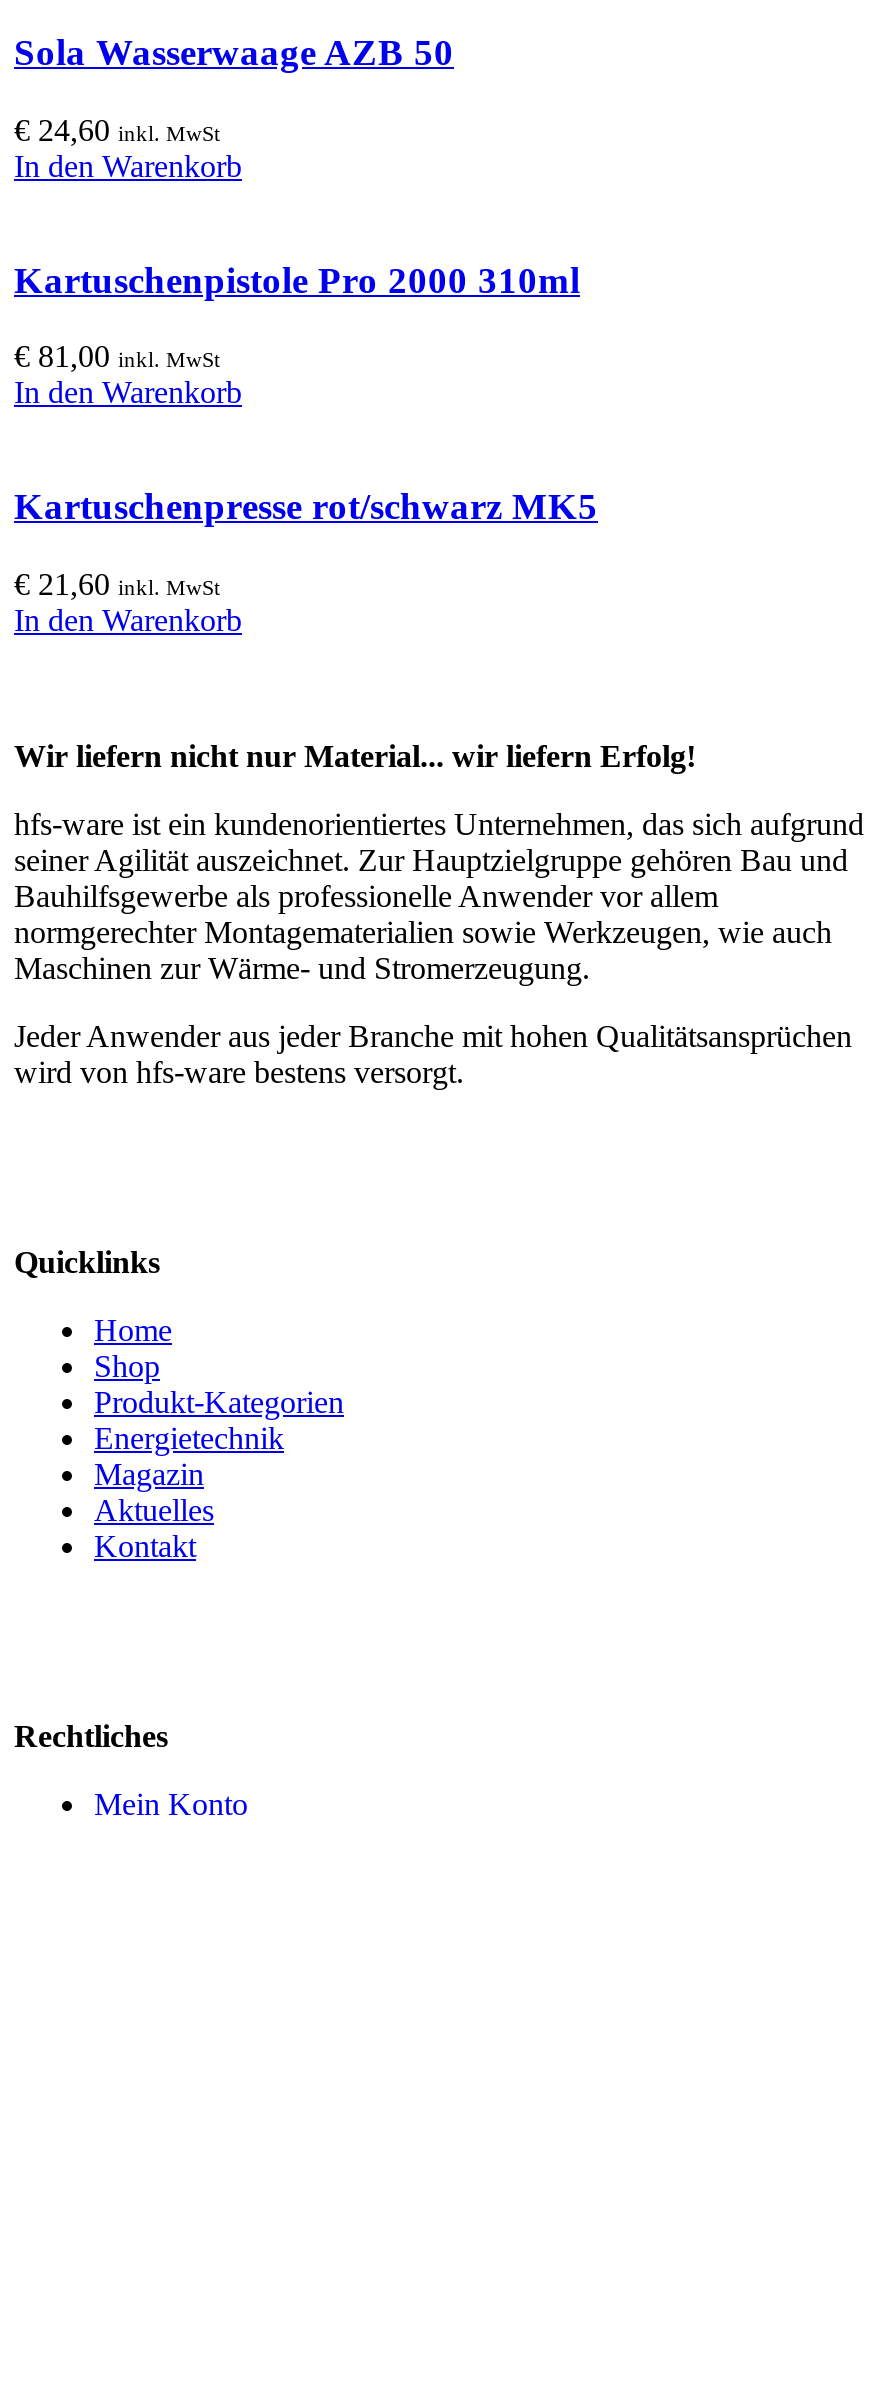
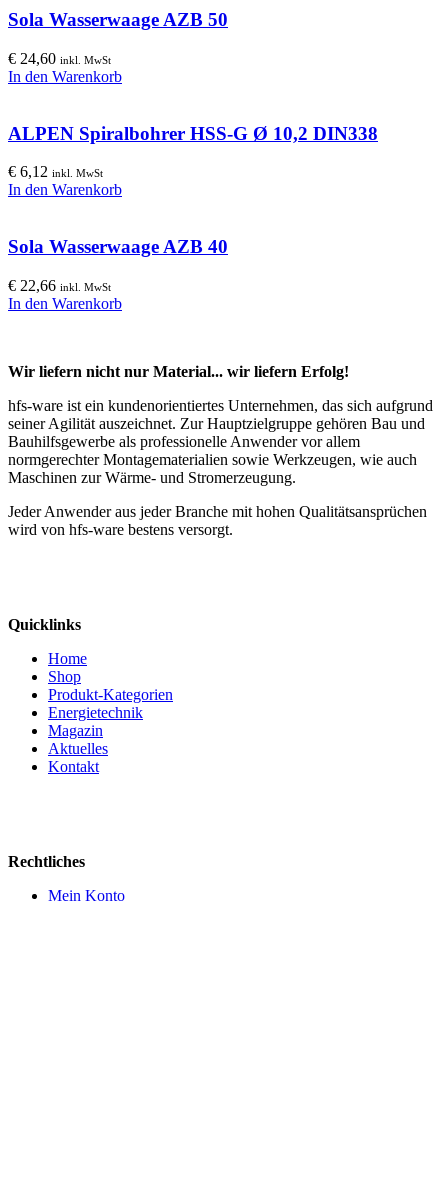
- Kartuschenpistole Pro 2000 310ml
+ ALPEN Spiralbohrer HSS-G Ø 10,2 DIN338

- €81,00 inkl. MwSt
+ €6,12 inkl. MwSt

- Kartuschenpresse rot/schwarz MK5
+ Sola Wasserwaage AZB 40

- €21,60 inkl. MwSt
+ €22,66 inkl. MwSt
